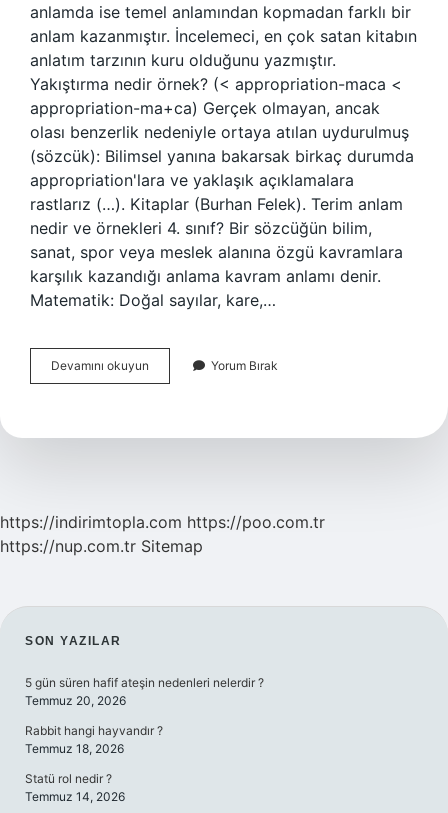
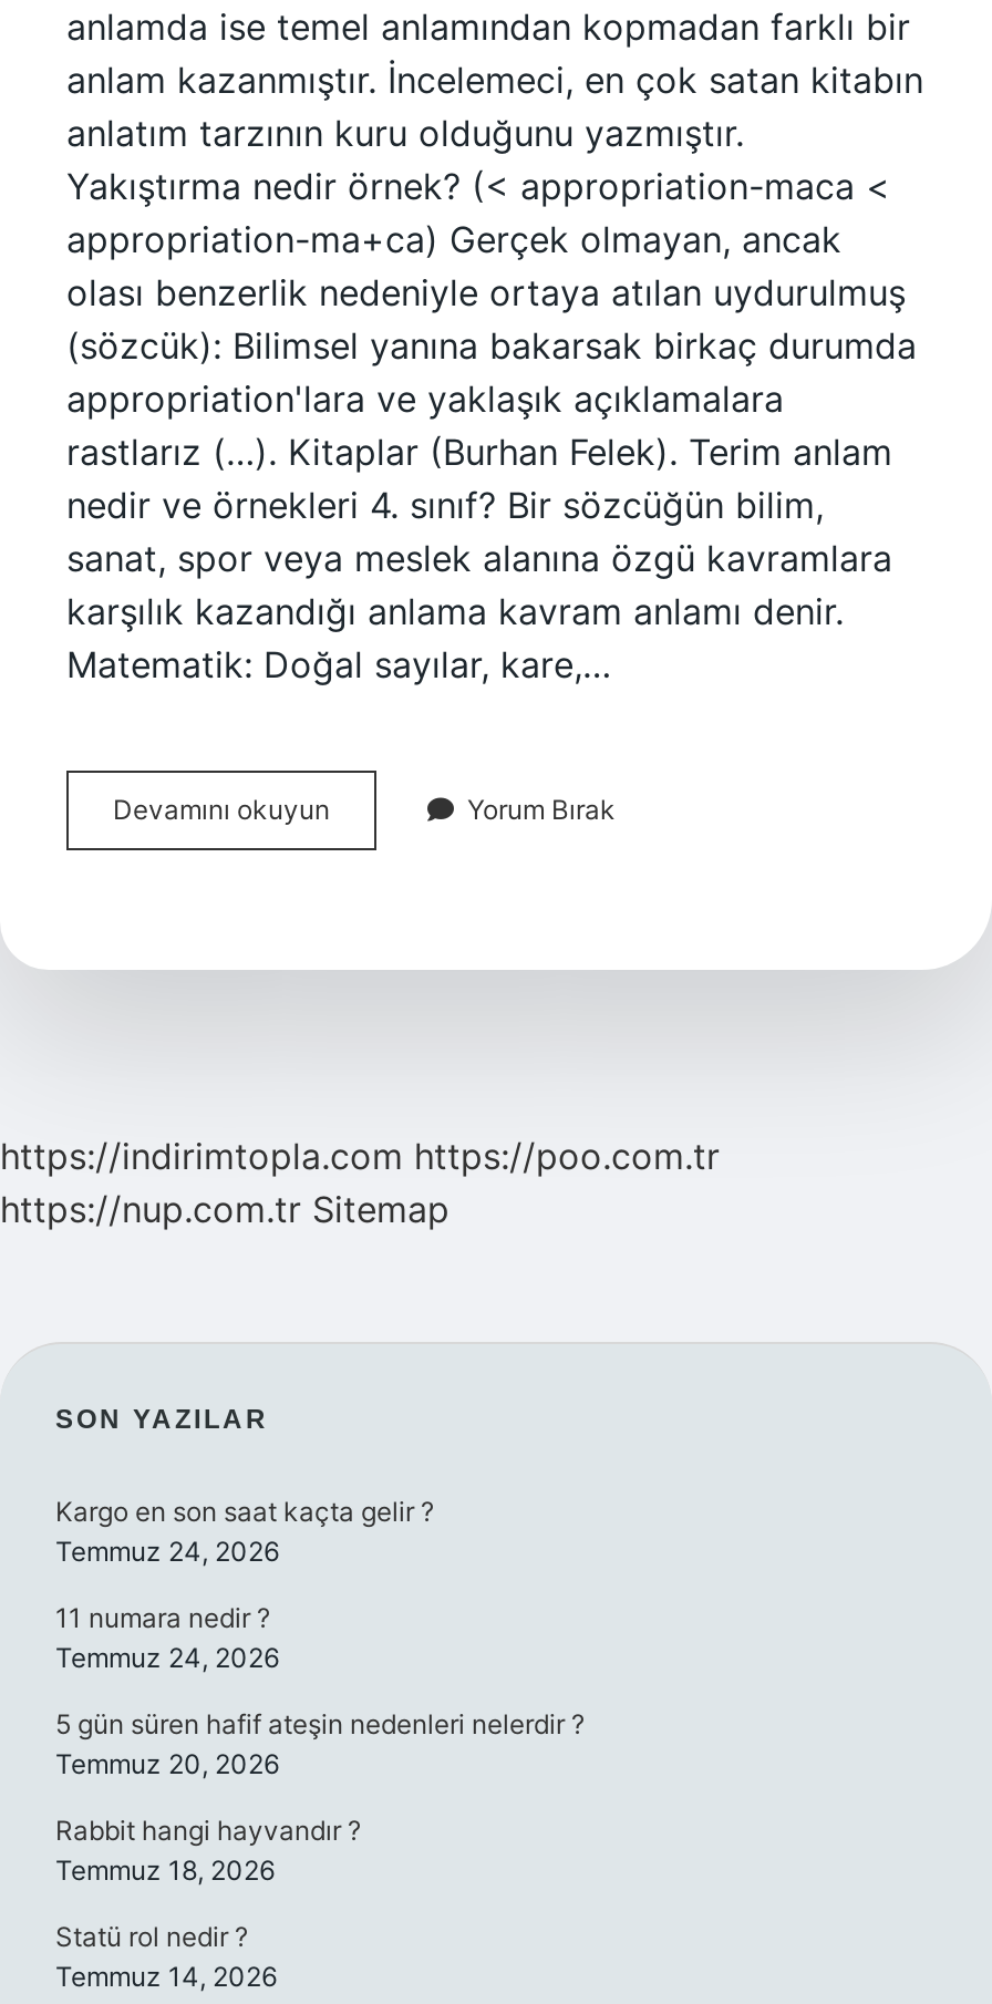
+ Kargo en son saat kaçta gelir ?
+ Temmuz 24, 2026
+ 11 numara nedir ?
+ Temmuz 24, 2026
